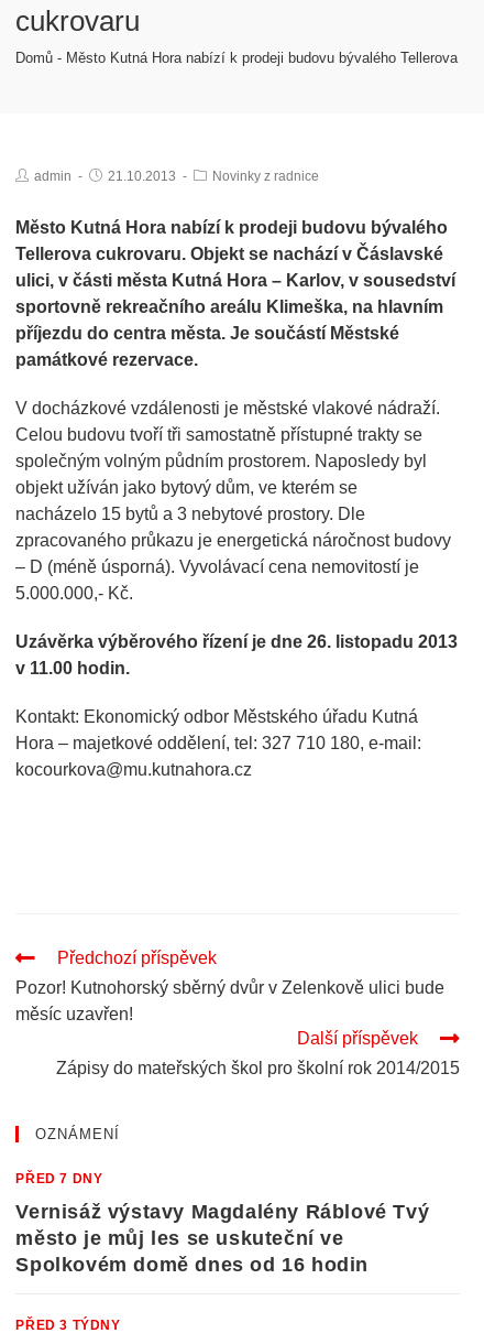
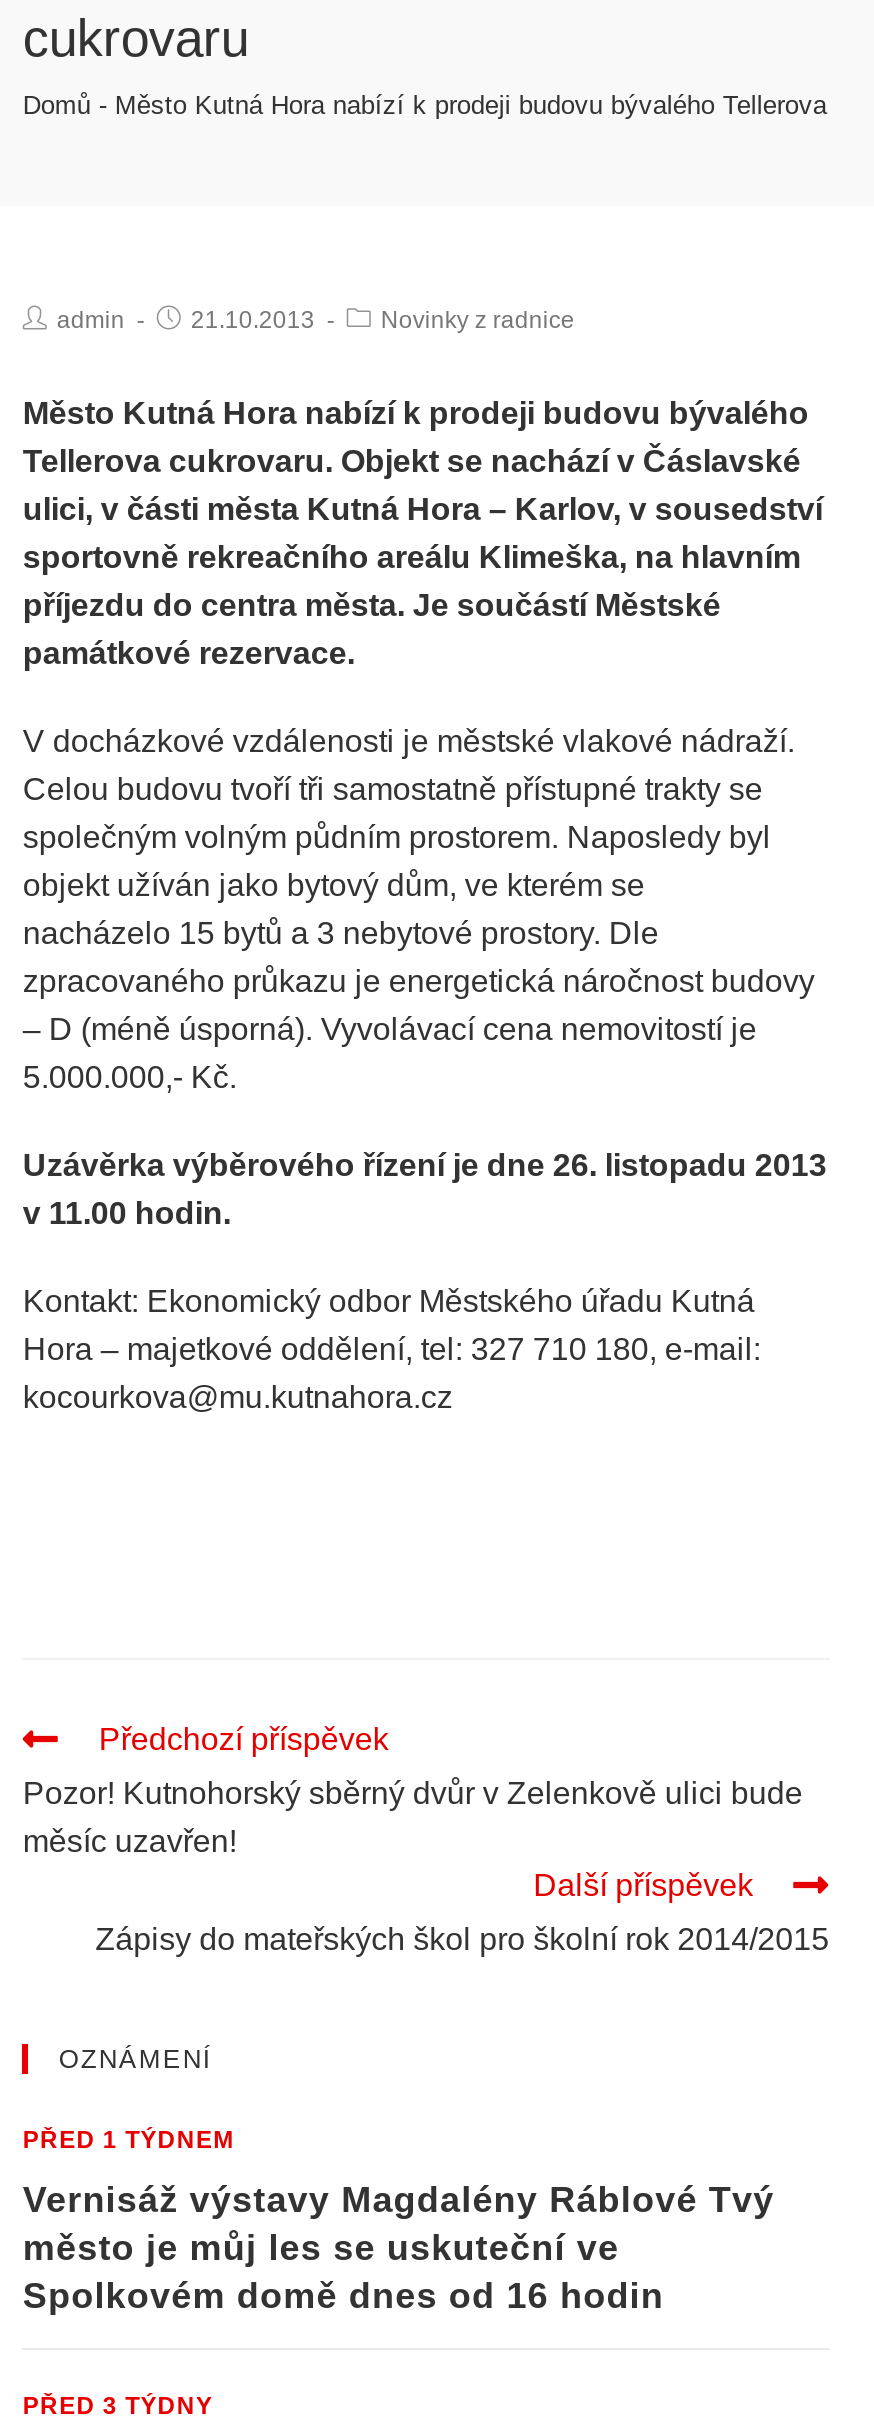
- PŘED 7 DNY
+ PŘED 1 TÝDNEM
